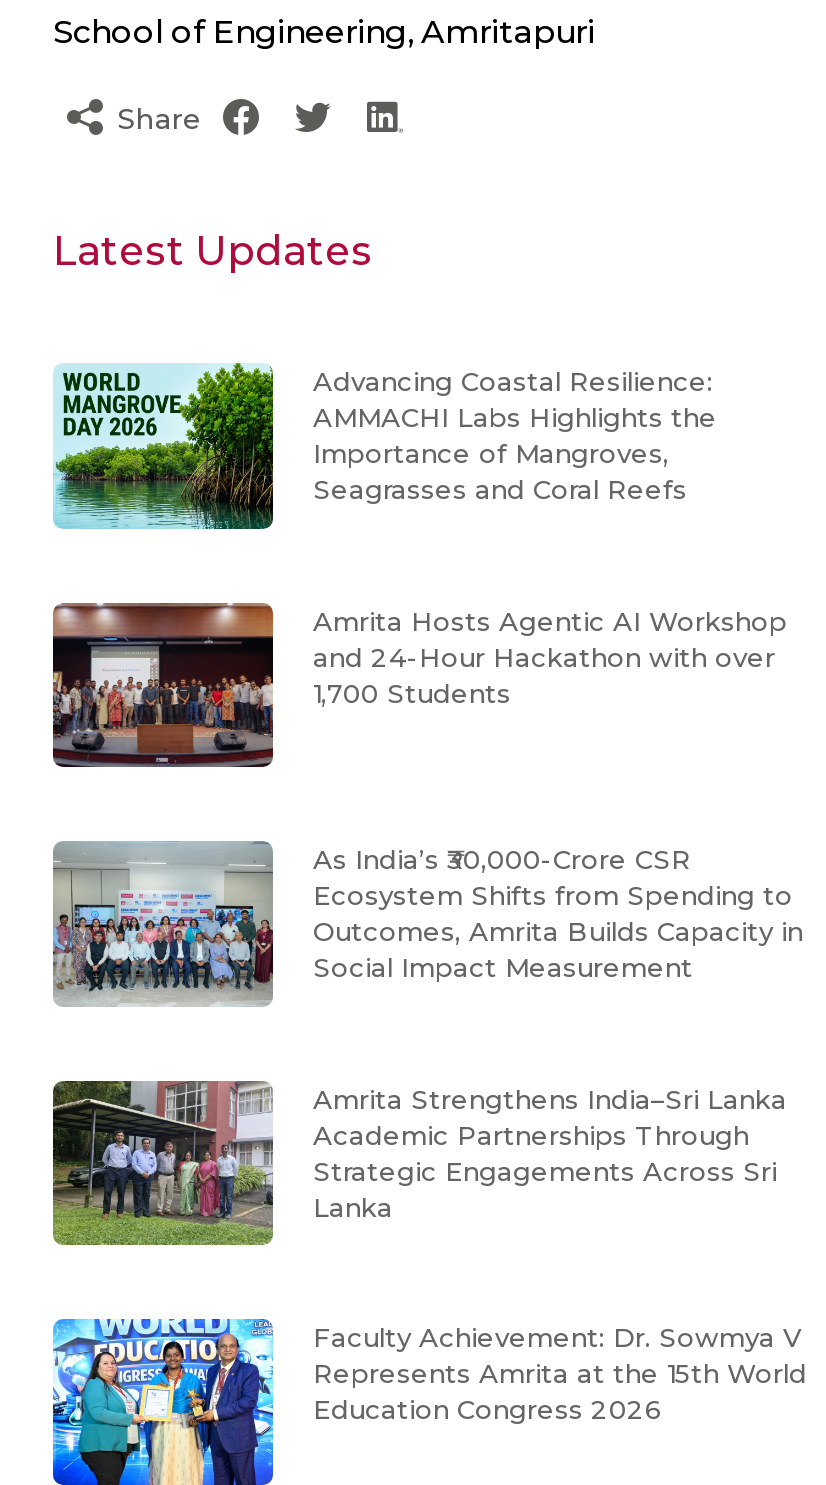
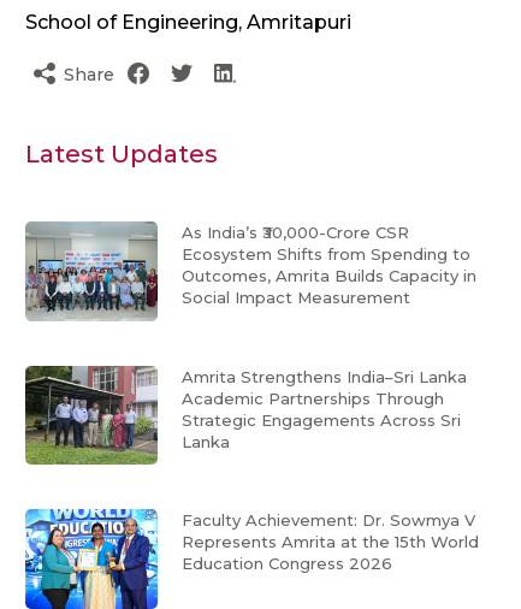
- [image]
- Advancing Coastal Resilience:
- AMMACHI Labs Highlights the
- Importance of Mangroves,
- Seagrasses and Coral Reefs

- [image]
- Amrita Hosts Agentic AI Workshop
- and 24-Hour Hackathon with over
- 1,700 Students
